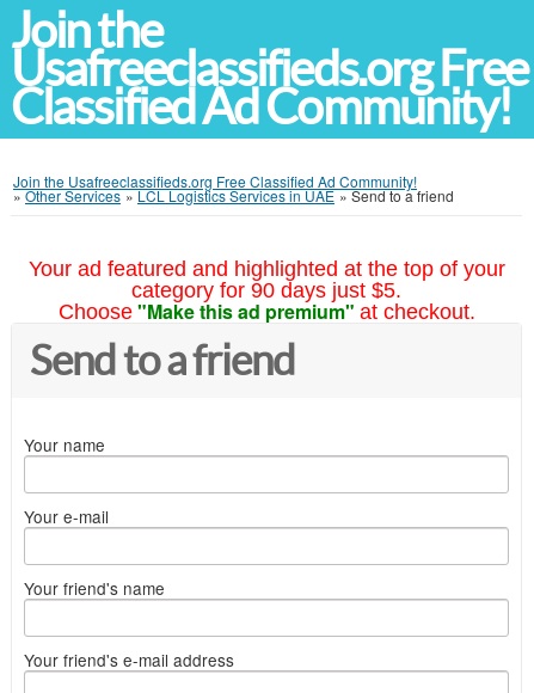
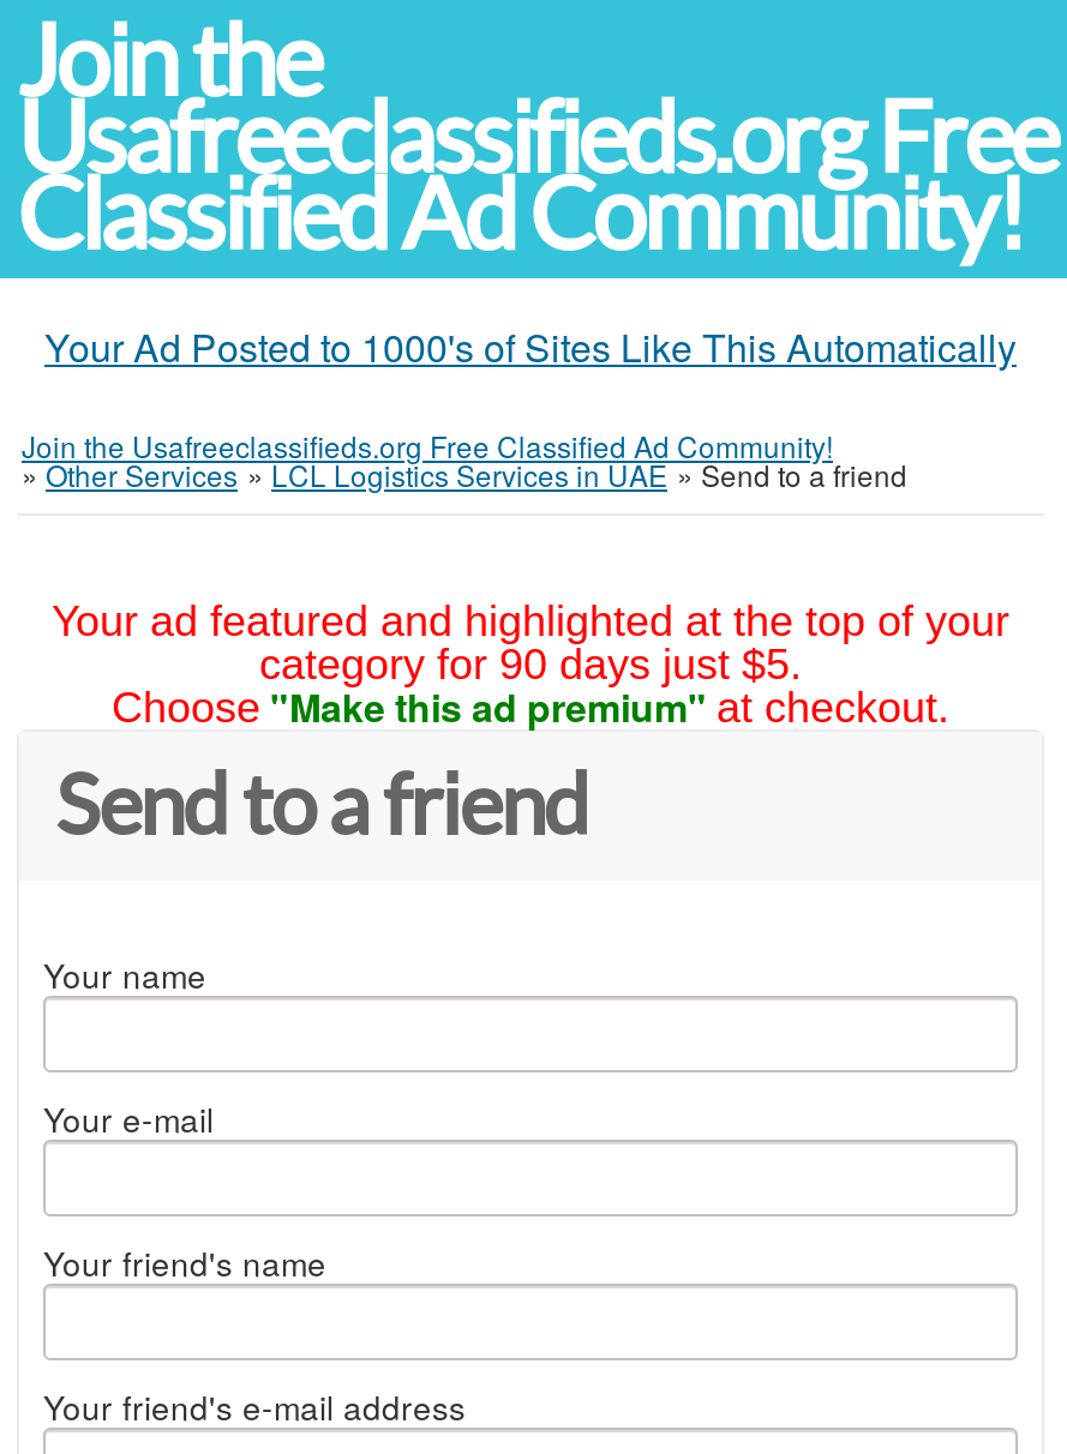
+ Your Ad Posted to 1000's of Sites Like This Automatically
